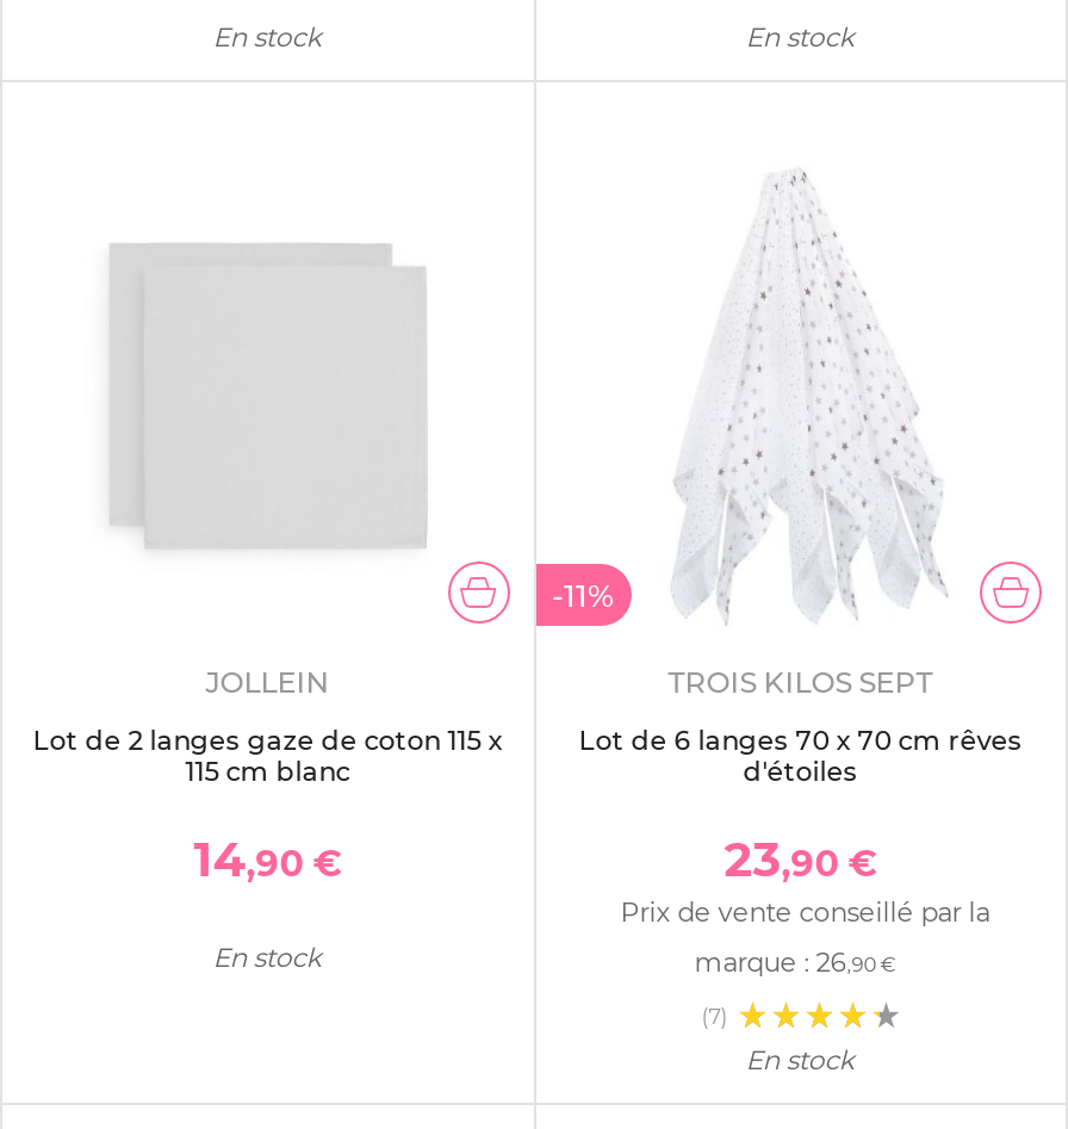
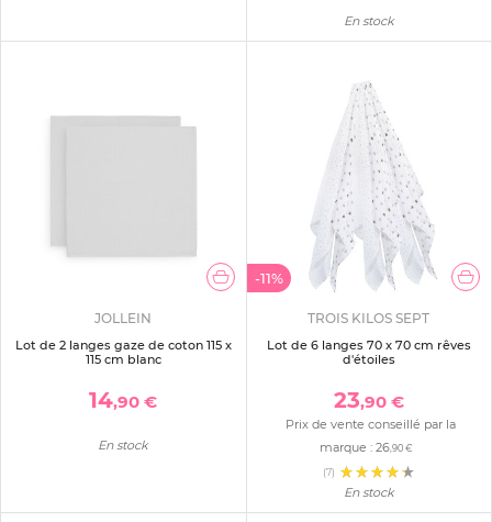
- En stock
